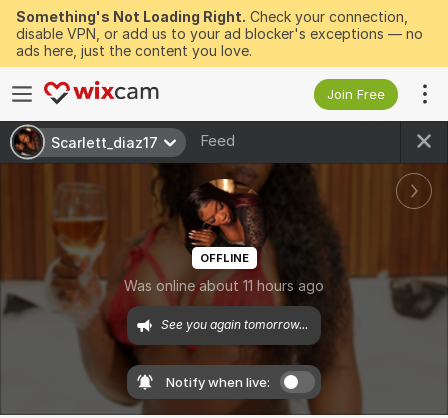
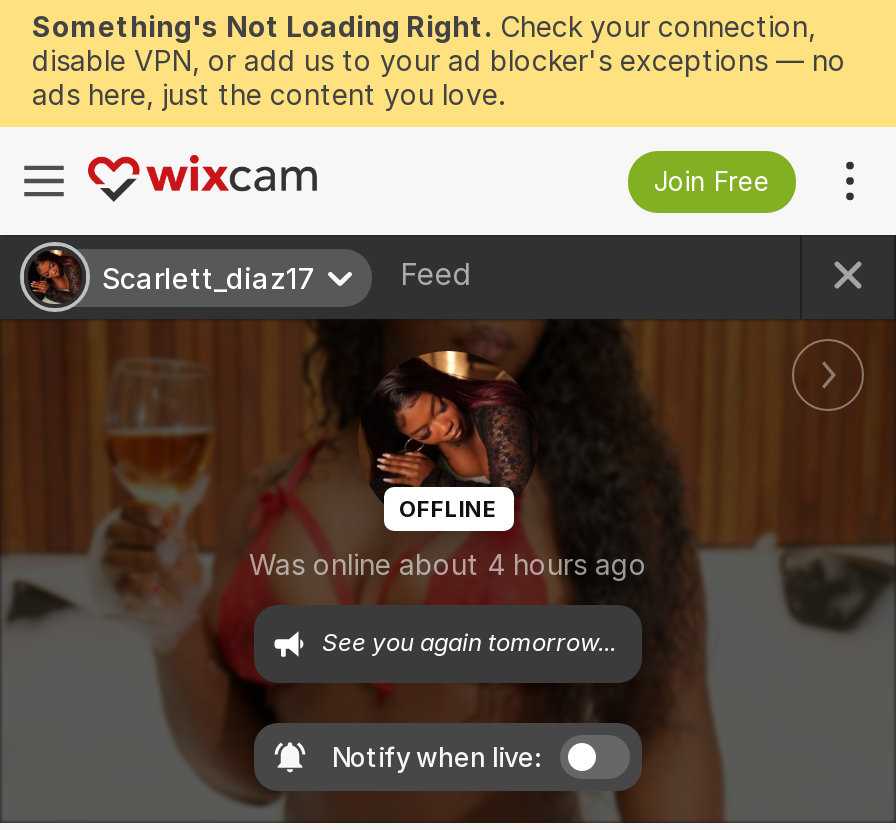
- Was online about 11 hours ago
+ Was online about 4 hours ago
